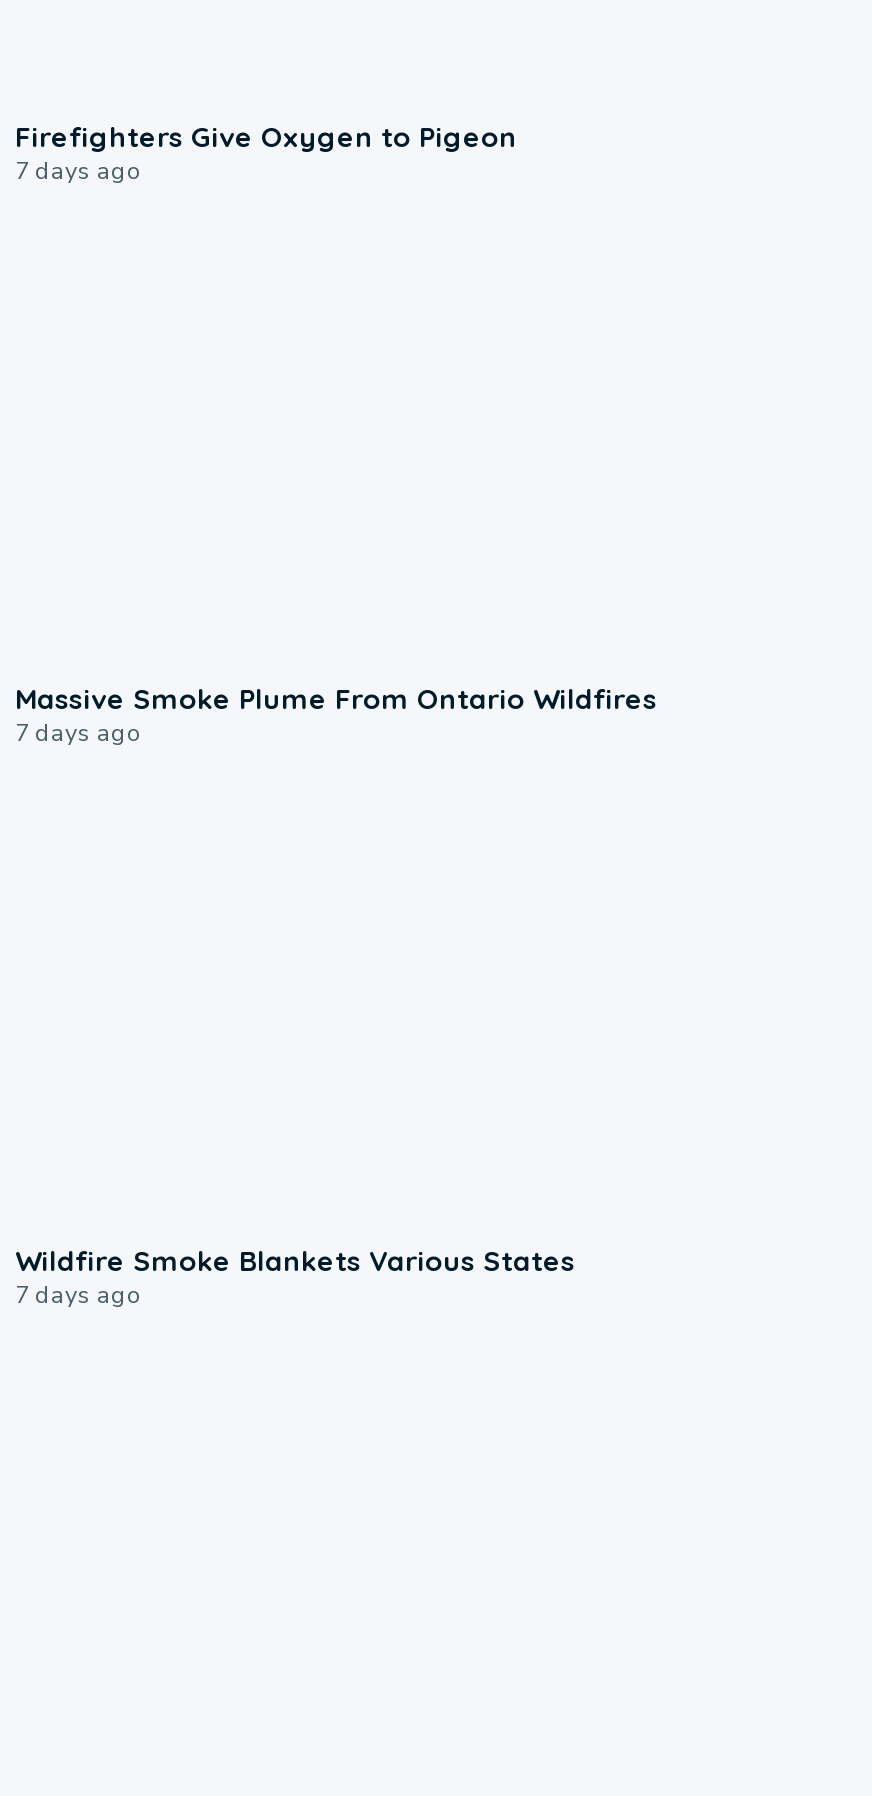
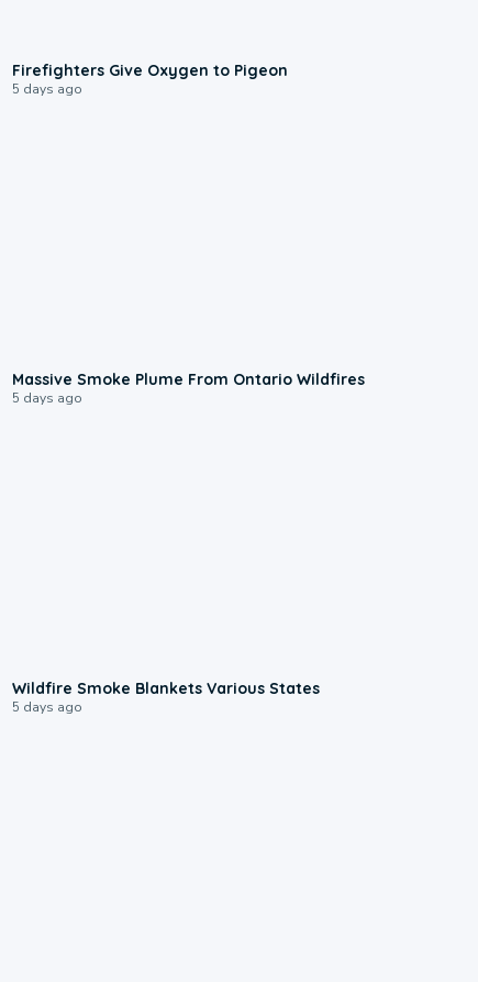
- 7 days ago
+ 5 days ago

- 7 days ago
+ 5 days ago

- 7 days ago
+ 5 days ago
